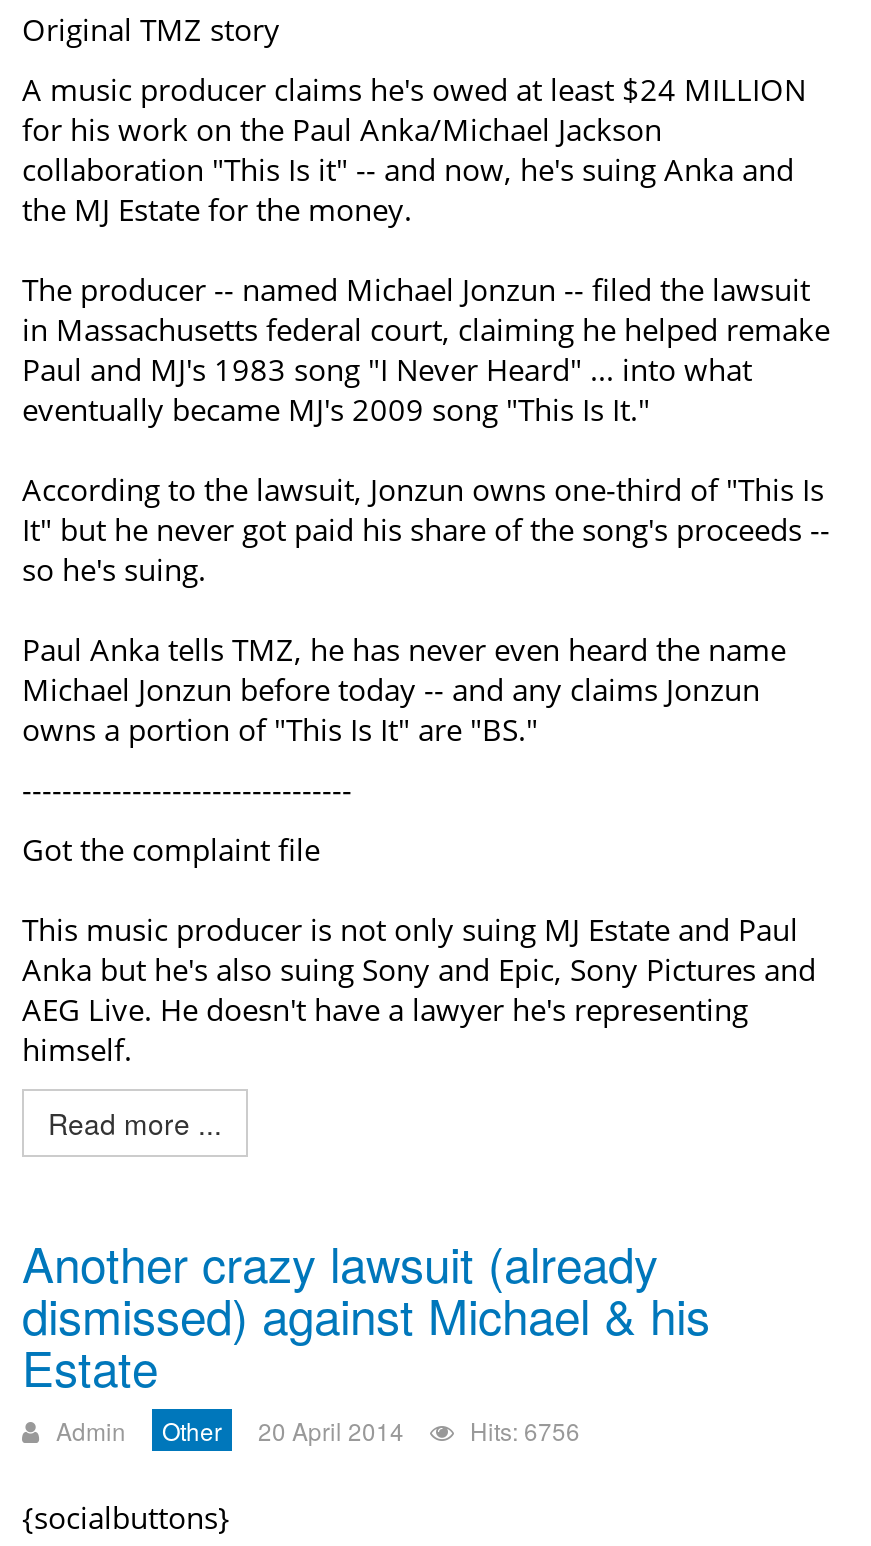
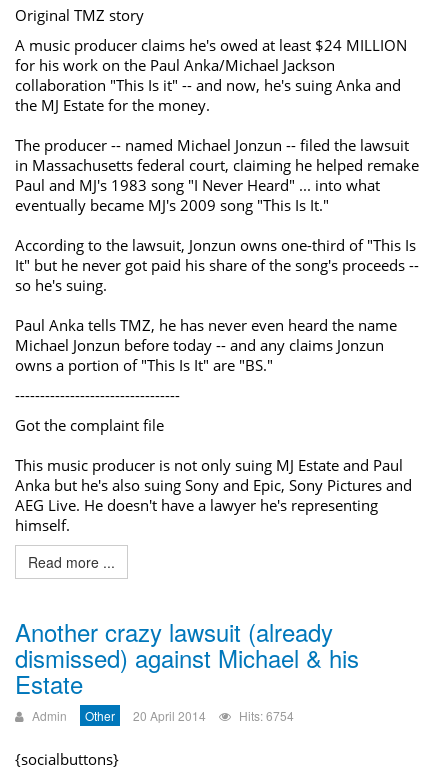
- Admin Other 20 April 2014 Hits: 6756
+ Admin Other 20 April 2014 Hits: 6754
